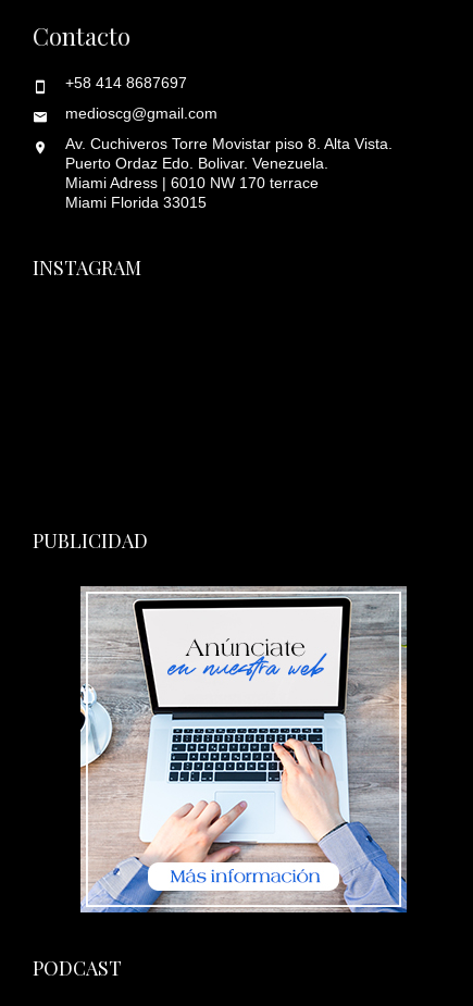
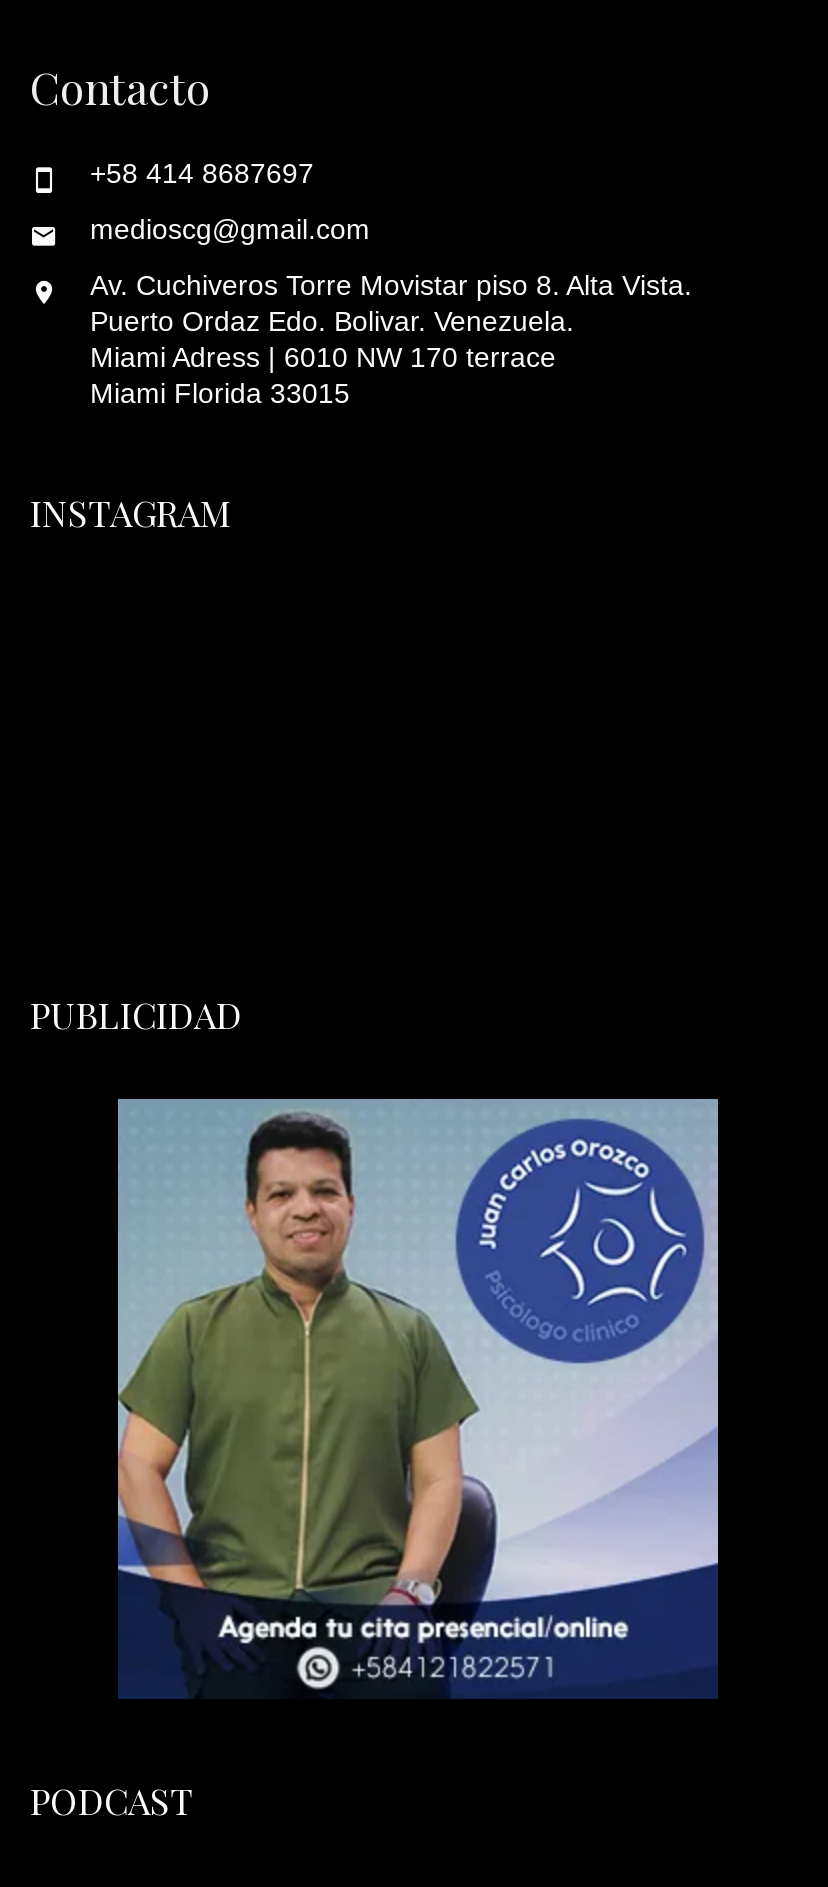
- [image]
+ [image]
